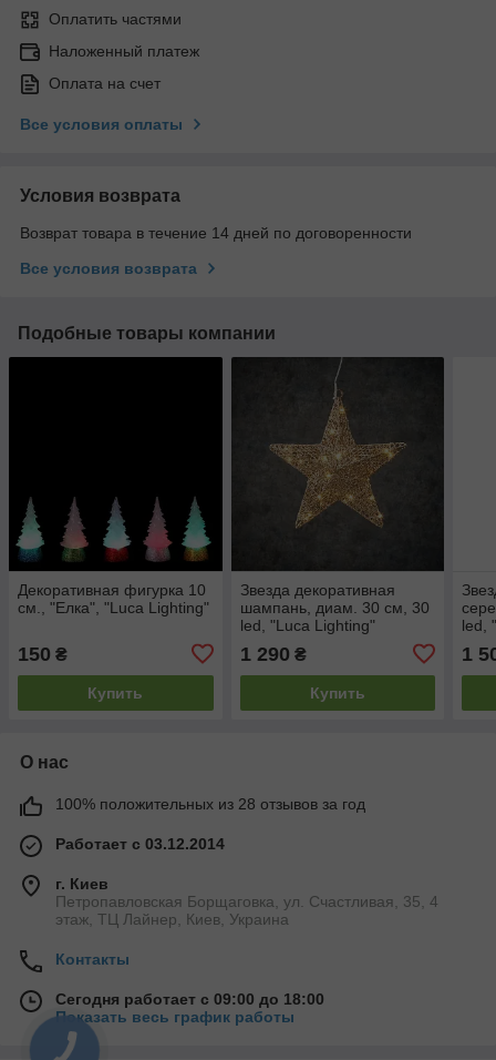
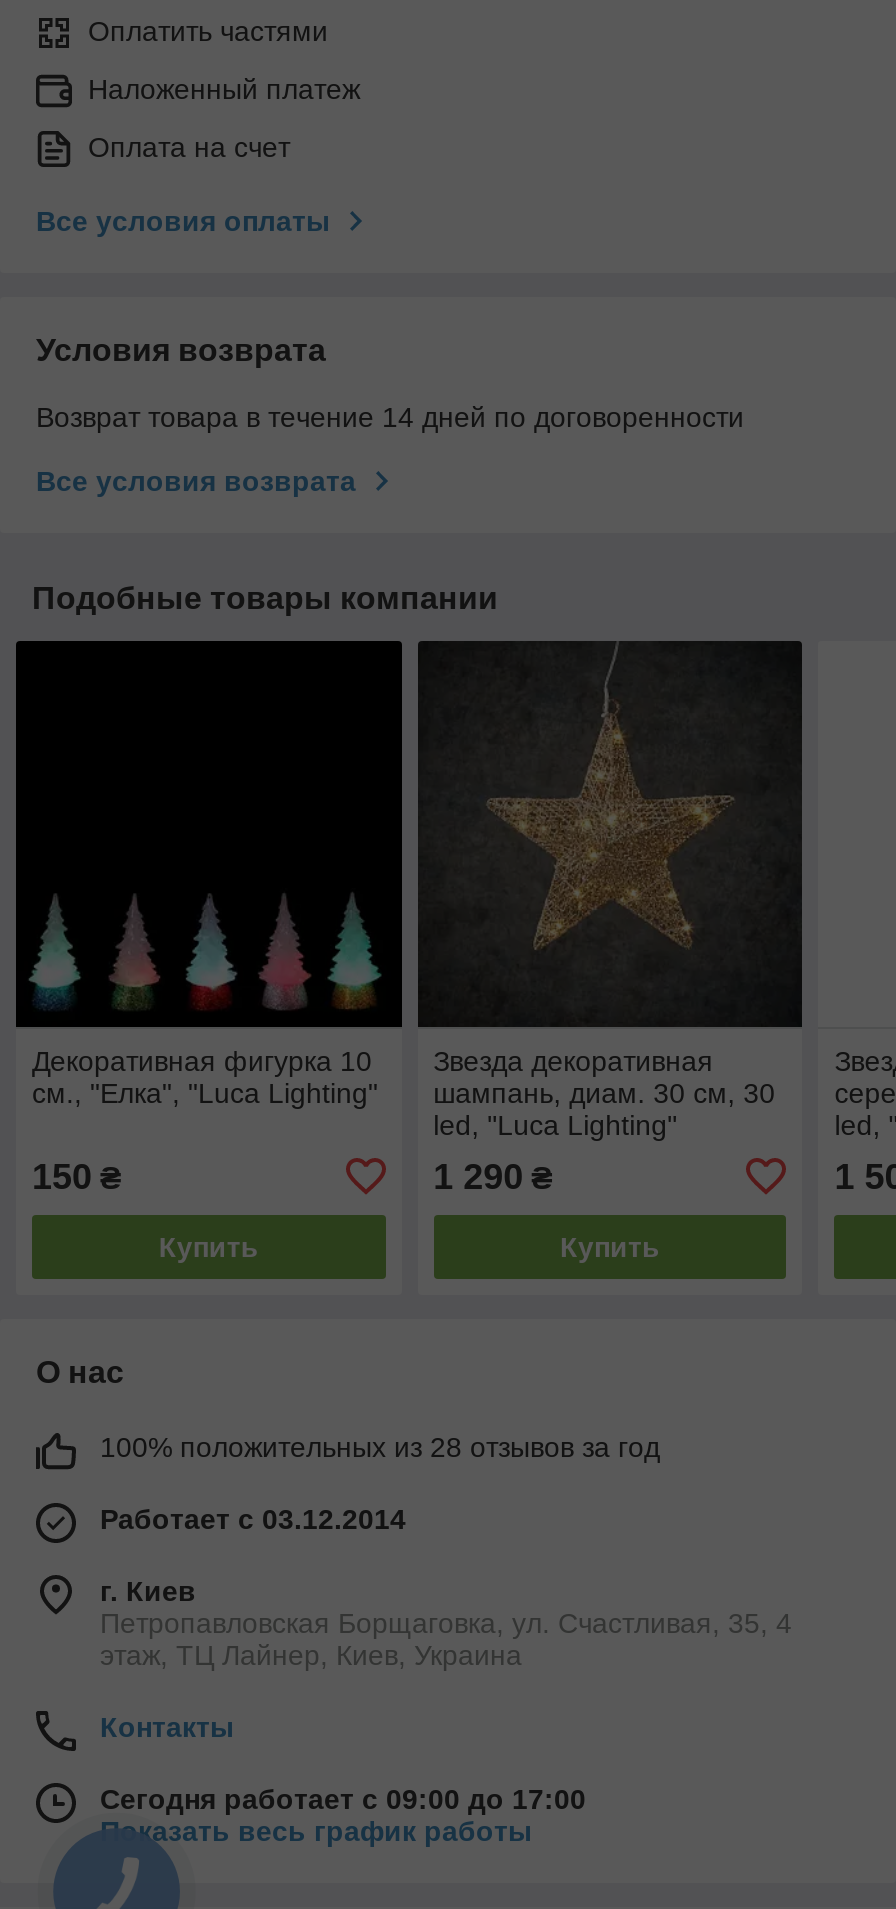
- Сегодня работает с 09:00 до 18:00
+ Сегодня работает с 09:00 до 17:00
